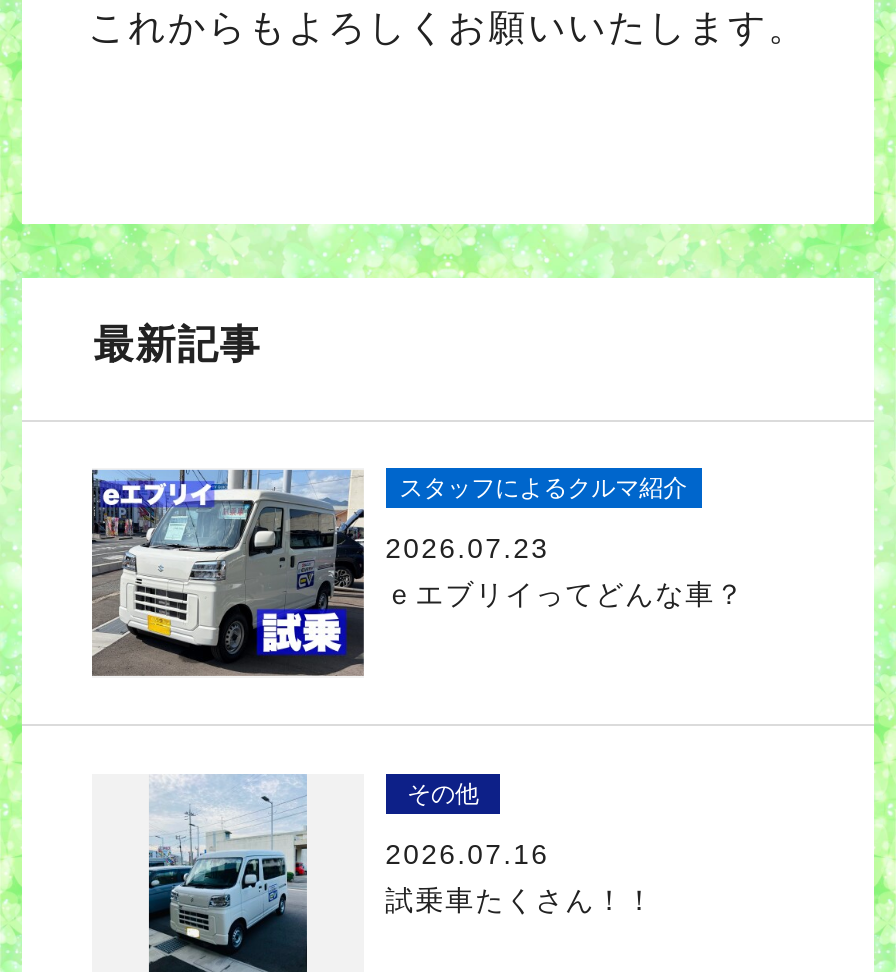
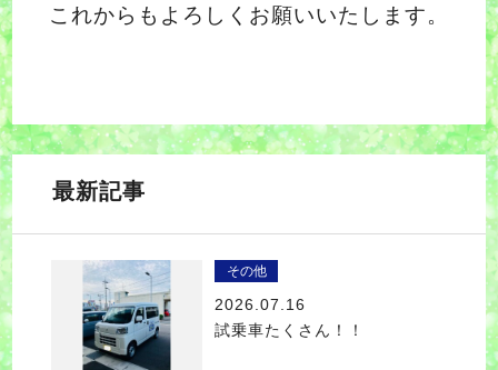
- [image]
- スタッフによるクルマ紹介
- 2026.07.23
- ｅエブリイってどんな車？
